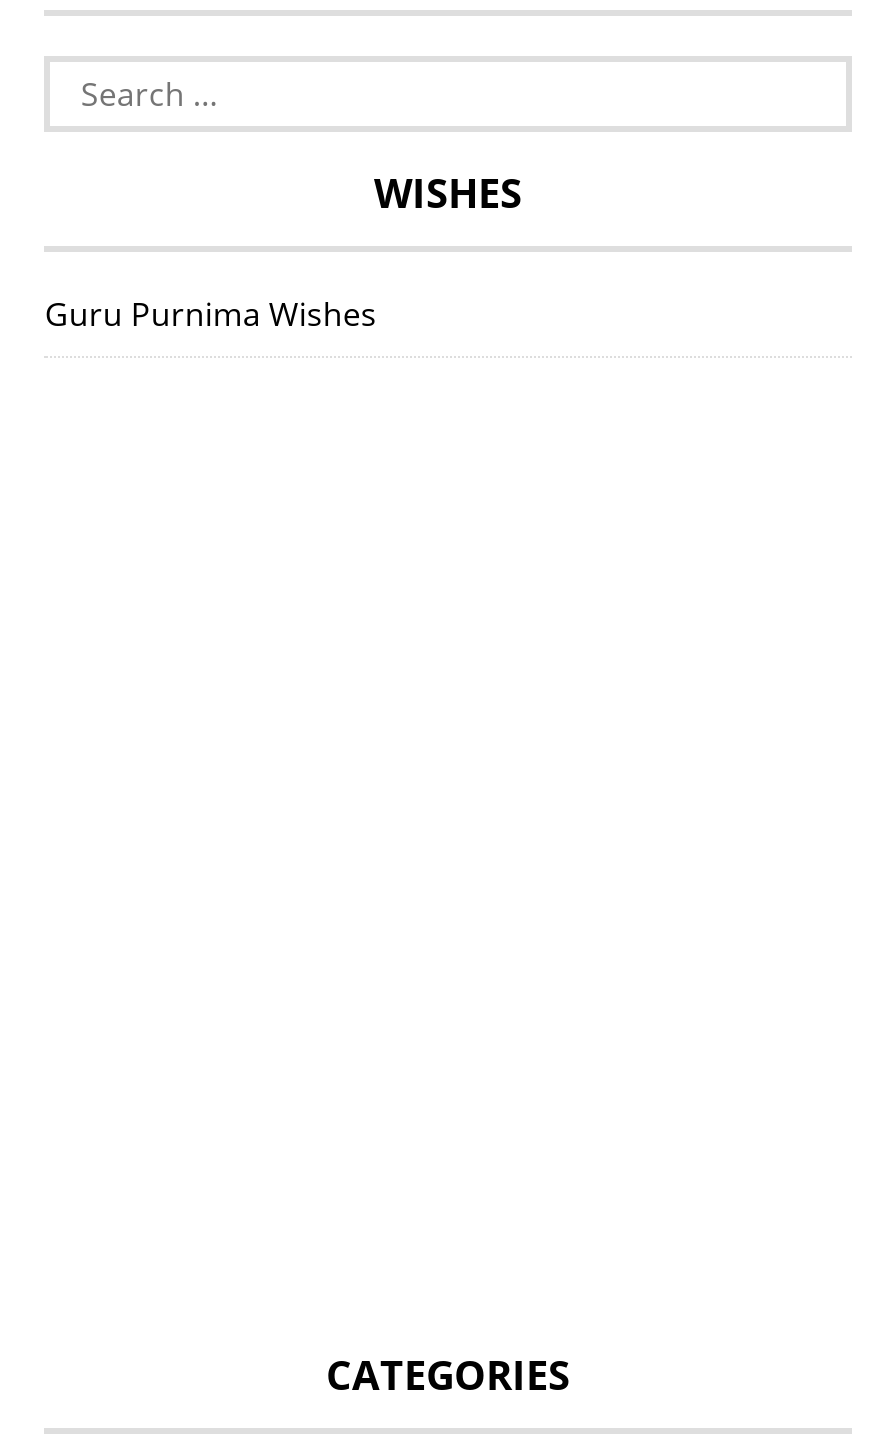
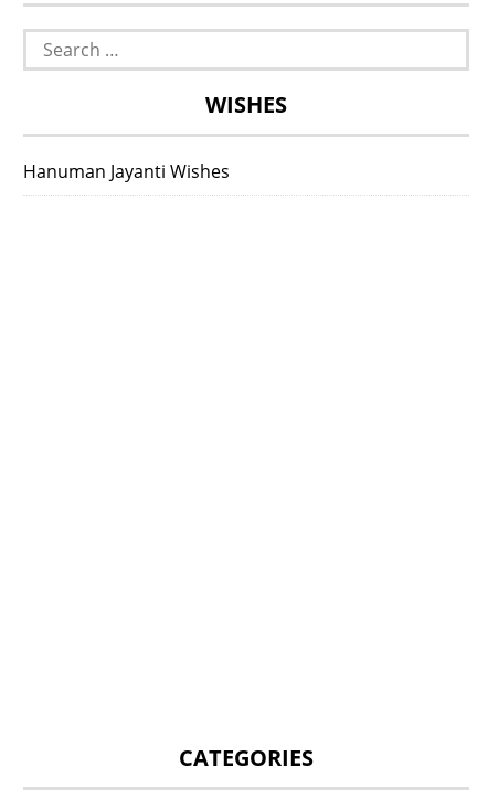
- Guru Purnima Wishes
+ Hanuman Jayanti Wishes
